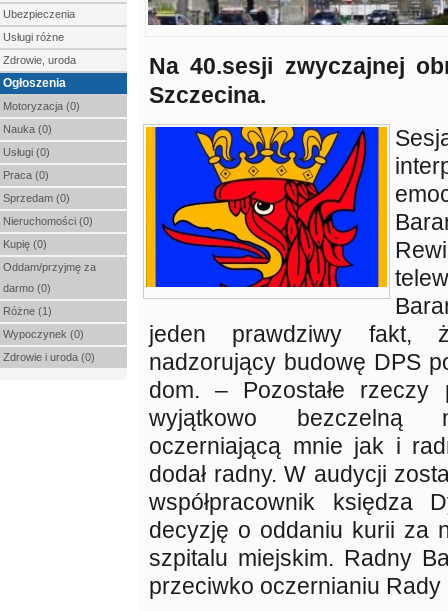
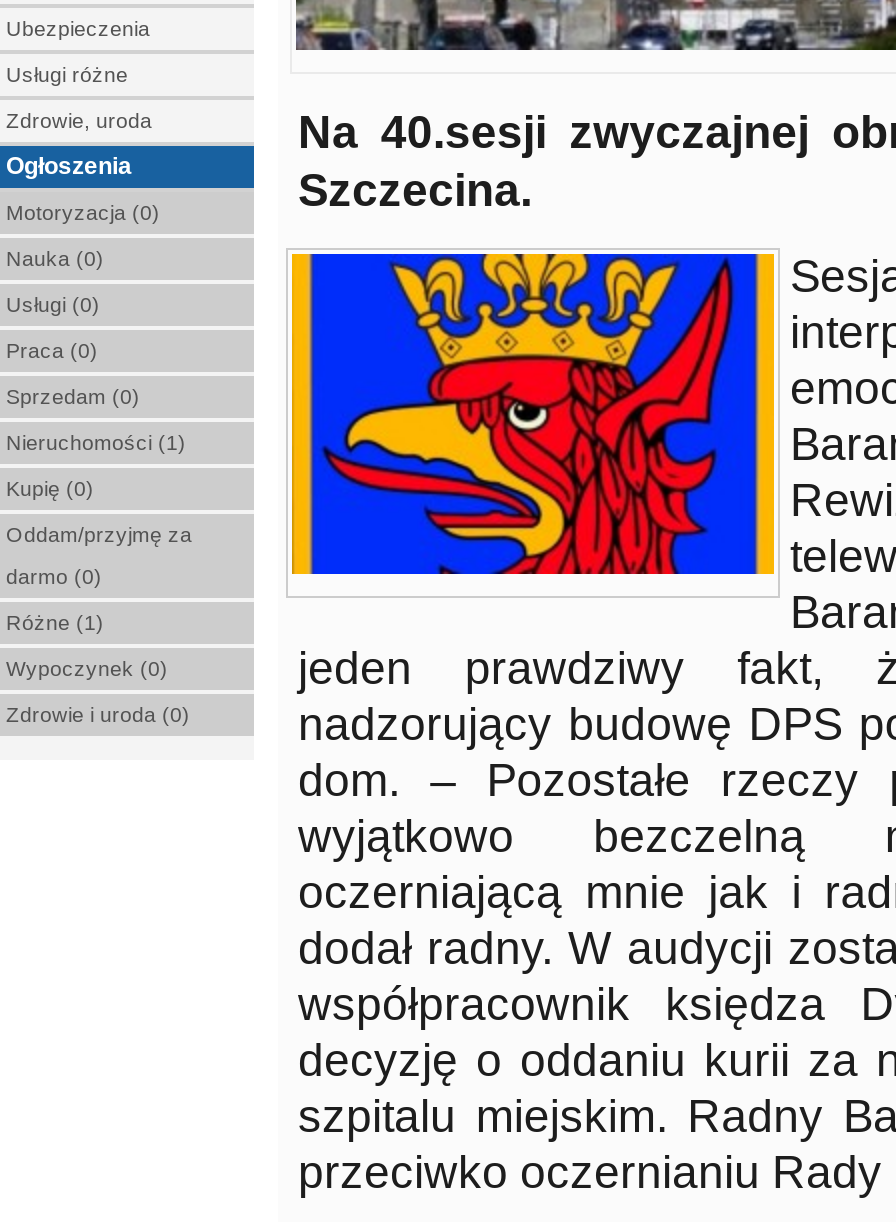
- Nieruchomości (0)
+ Nieruchomości (1)
